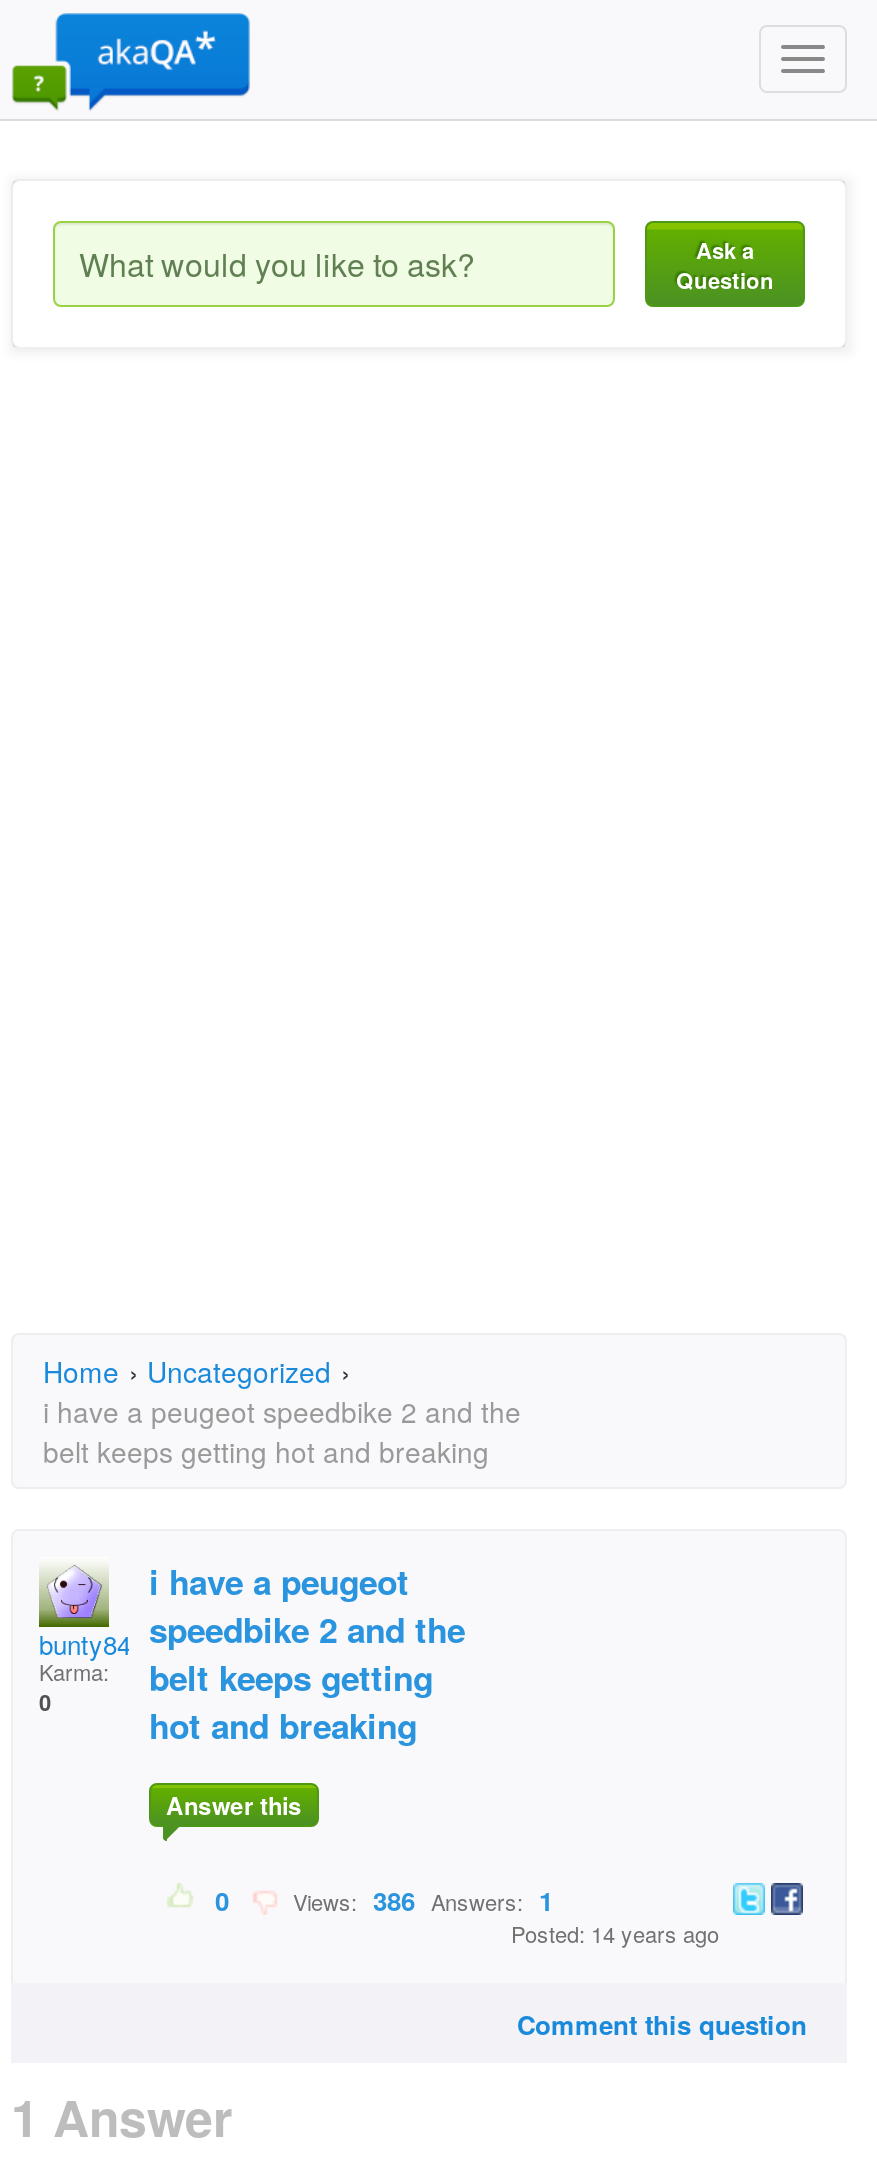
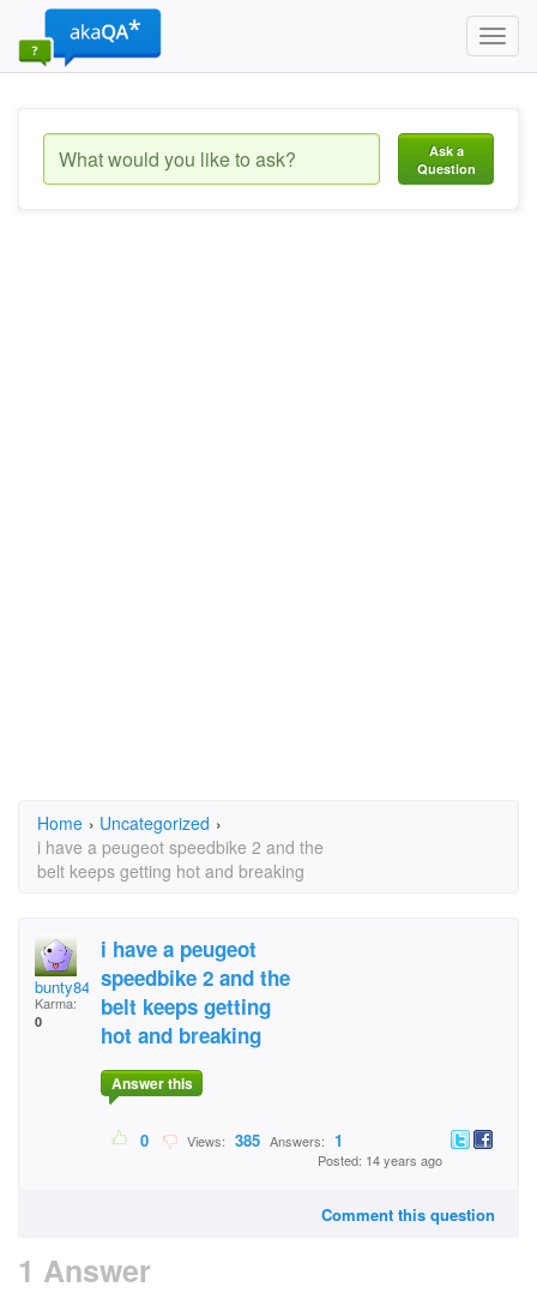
- Views: 386 Answers: 1
+ Views: 385 Answers: 1
